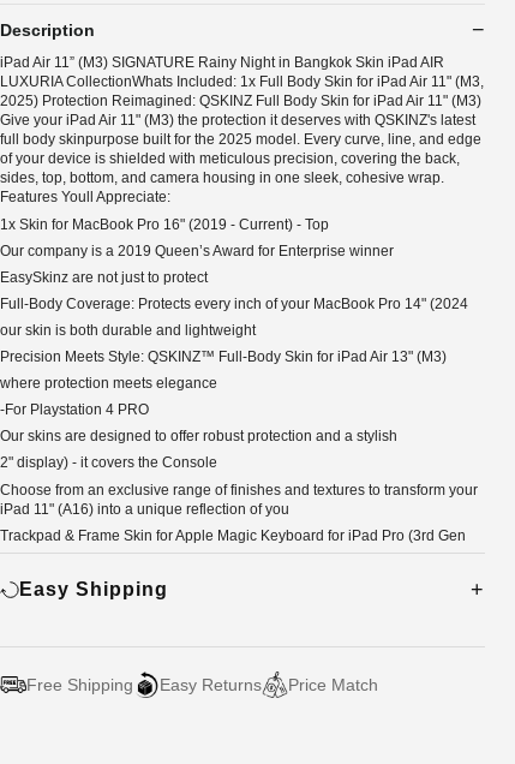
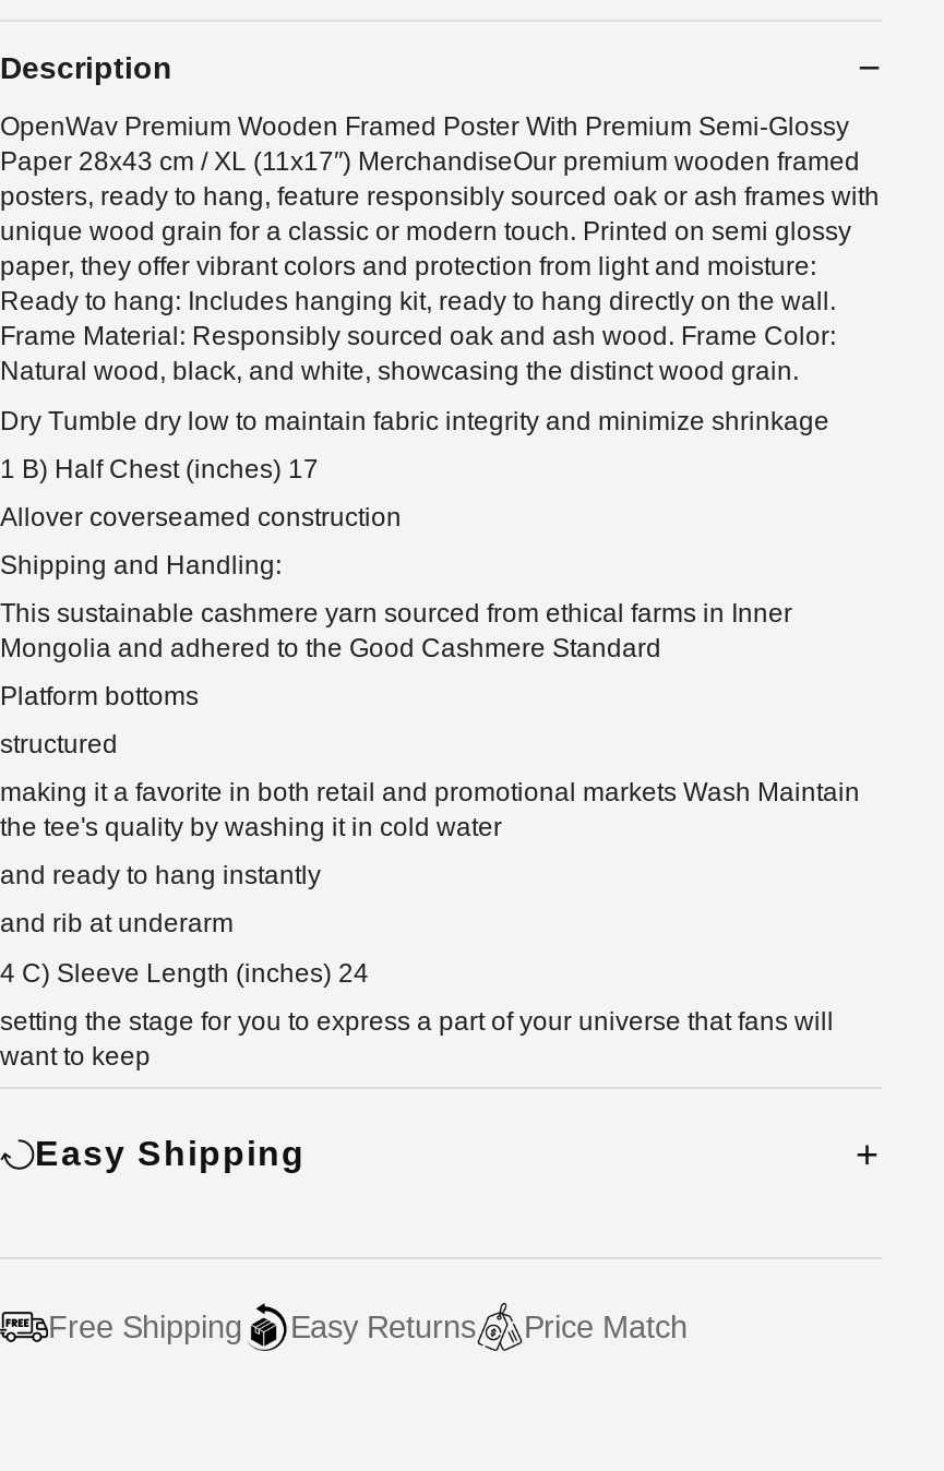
- iPad Air 11” (M3) SIGNATURE Rainy Night in Bangkok Skin iPad AIR
- LUXURIA CollectionWhats Included: 1x Full Body Skin for iPad Air 11" (M3,
- 2025) Protection Reimagined: QSKINZ Full Body Skin for iPad Air 11" (M3)
- Give your iPad Air 11" (M3) the protection it deserves with QSKINZ's latest
- full body skinpurpose built for the 2025 model. Every curve, line, and edge
- of your device is shielded with meticulous precision, covering the back,
- sides, top, bottom, and camera housing in one sleek, cohesive wrap.
- Features Youll Appreciate:
+ OpenWav Premium Wooden Framed Poster With Premium Semi-Glossy
+ Paper 28x43 cm / XL (11x17″) MerchandiseOur premium wooden framed
+ posters, ready to hang, feature responsibly sourced oak or ash frames with
+ unique wood grain for a classic or modern touch. Printed on semi glossy
+ paper, they offer vibrant colors and protection from light and moisture:
+ Ready to hang: Includes hanging kit, ready to hang directly on the wall.
+ Frame Material: Responsibly sourced oak and ash wood. Frame Color:
+ Natural wood, black, and white, showcasing the distinct wood grain.

- 1x Skin for MacBook Pro 16" (2019 - Current) - Top
+ Dry Tumble dry low to maintain fabric integrity and minimize shrinkage

- Our company is a 2019 Queen’s Award for Enterprise winner
+ 1 B) Half Chest (inches) 17

- EasySkinz are not just to protect
+ Allover coverseamed construction

- Full-Body Coverage: Protects every inch of your MacBook Pro 14" (2024
+ Shipping and Handling:

- our skin is both durable and lightweight
+ This sustainable cashmere yarn sourced from ethical farms in Inner
+ Mongolia and adhered to the Good Cashmere Standard

- Precision Meets Style: QSKINZ™ Full-Body Skin for iPad Air 13" (M3)
+ Platform bottoms

- where protection meets elegance
+ structured

- -For Playstation 4 PRO
+ making it a favorite in both retail and promotional markets Wash Maintain
+ the tee's quality by washing it in cold water

- Our skins are designed to offer robust protection and a stylish
+ and ready to hang instantly

- 2" display) - it covers the Console
+ and rib at underarm

- Choose from an exclusive range of finishes and textures to transform your
- iPad 11" (A16) into a unique reflection of you
+ 4 C) Sleeve Length (inches) 24

- Trackpad & Frame Skin for Apple Magic Keyboard for iPad Pro (3rd Gen
+ setting the stage for you to express a part of your universe that fans will
+ want to keep
